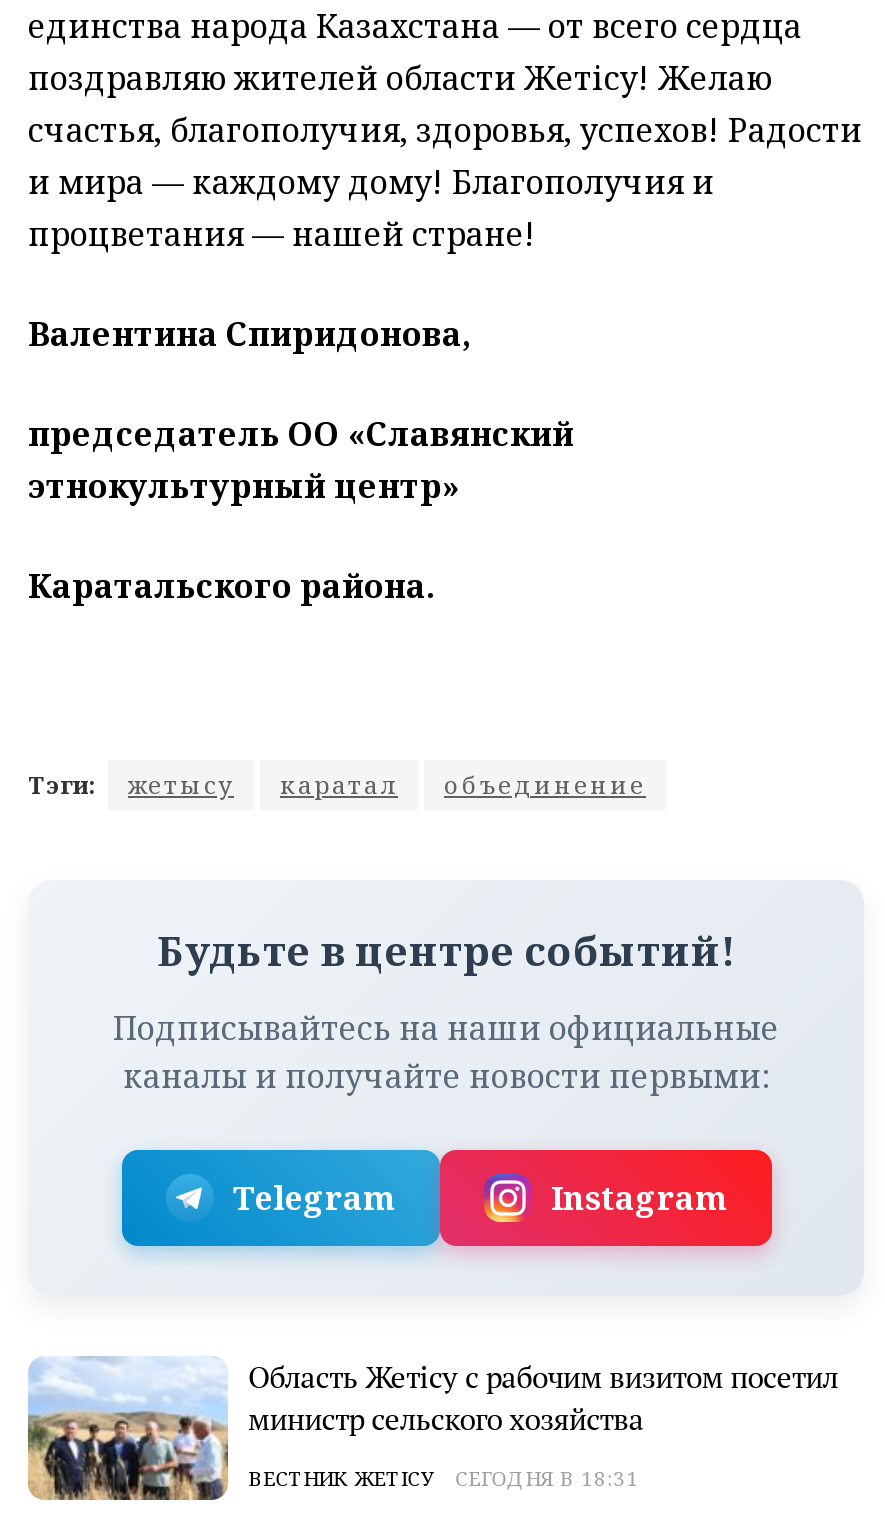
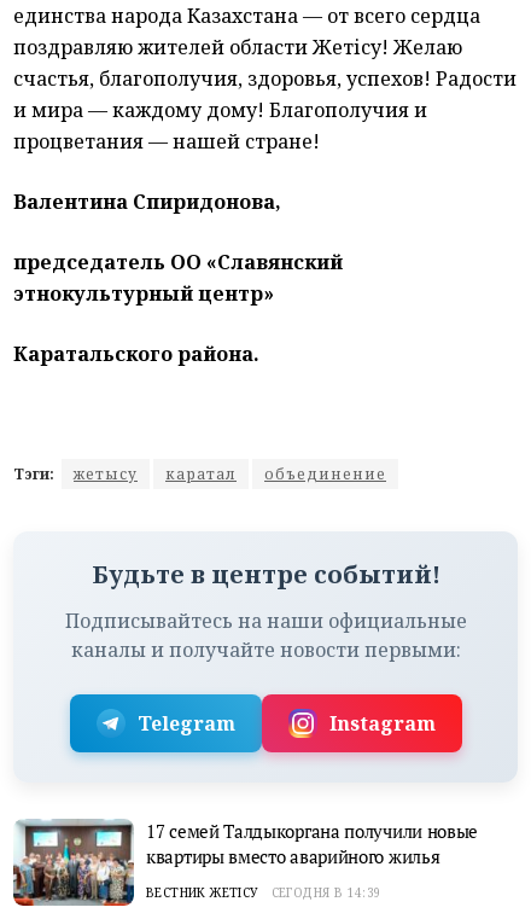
- [image]
- Область Жетісу с рабочим визитом посетил
- министр сельского хозяйства
+ [image]
+ 17 семей Талдыкоргана получили новые
+ квартиры вместо аварийного жилья

- ВЕСТНИК ЖЕТІСУ СЕГОДНЯ В 18:31
+ ВЕСТНИК ЖЕТІСУ СЕГОДНЯ В 14:39
